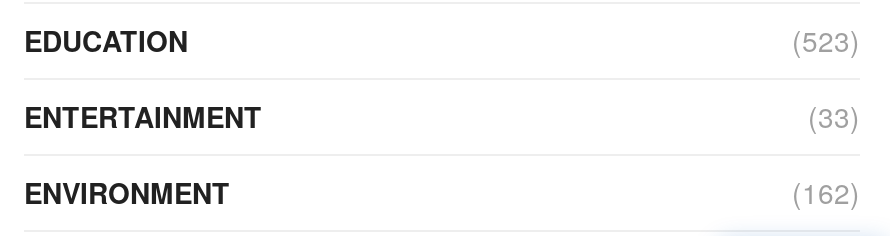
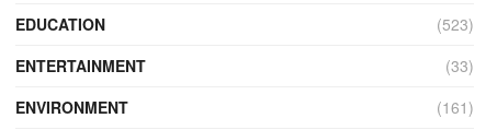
- (162)
+ (161)
